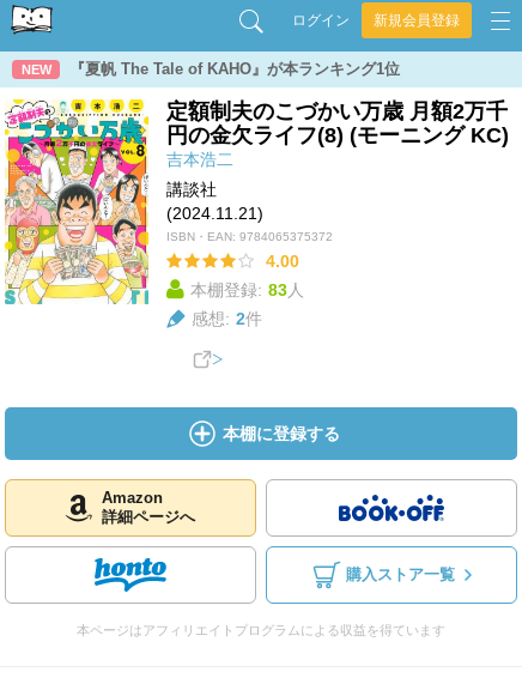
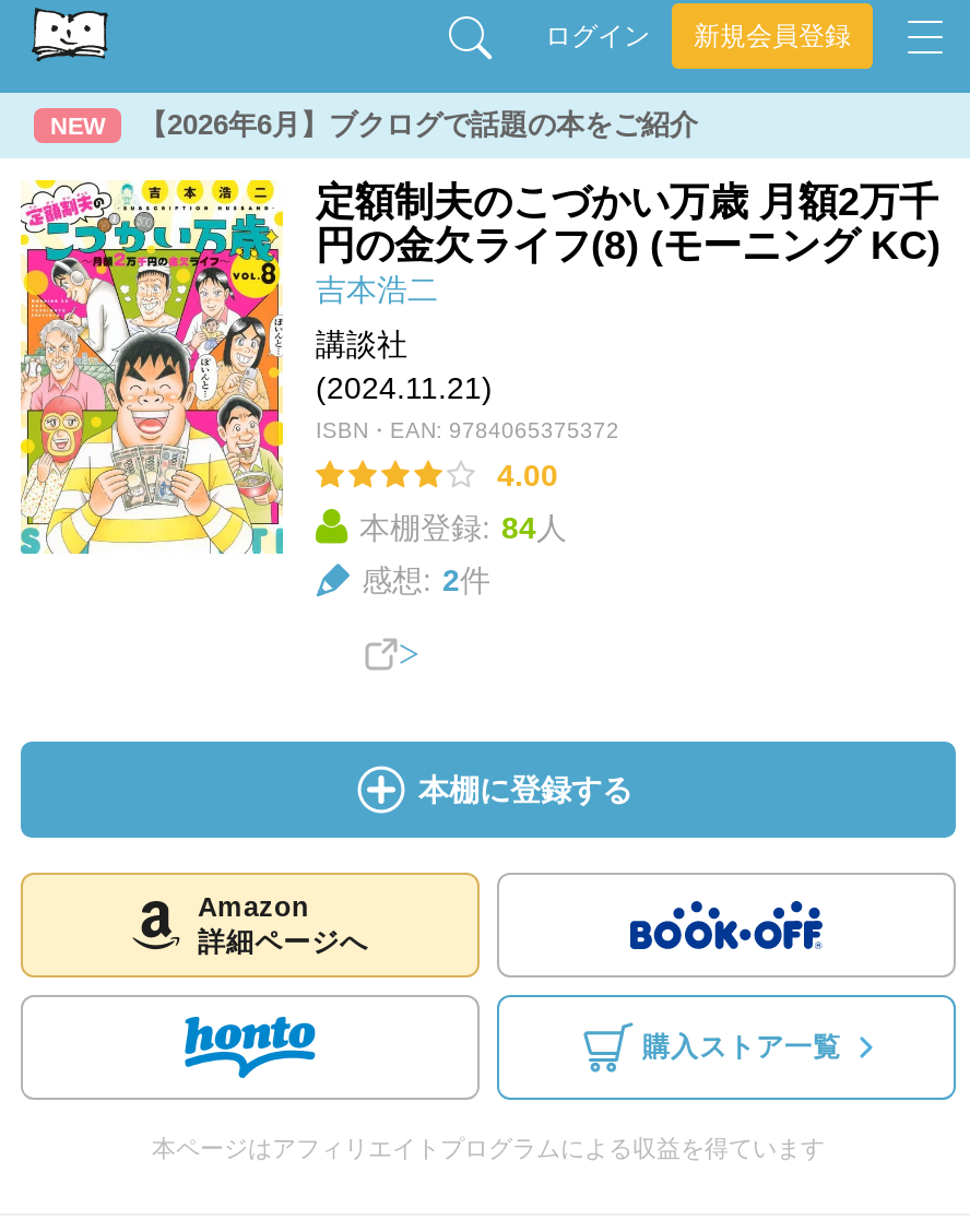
- 『夏帆 The Tale of KAHO』が本ランキング1位
+ 【2026年6月】ブクログで話題の本をご紹介

- 本棚登録: 83人
+ 本棚登録: 84人
